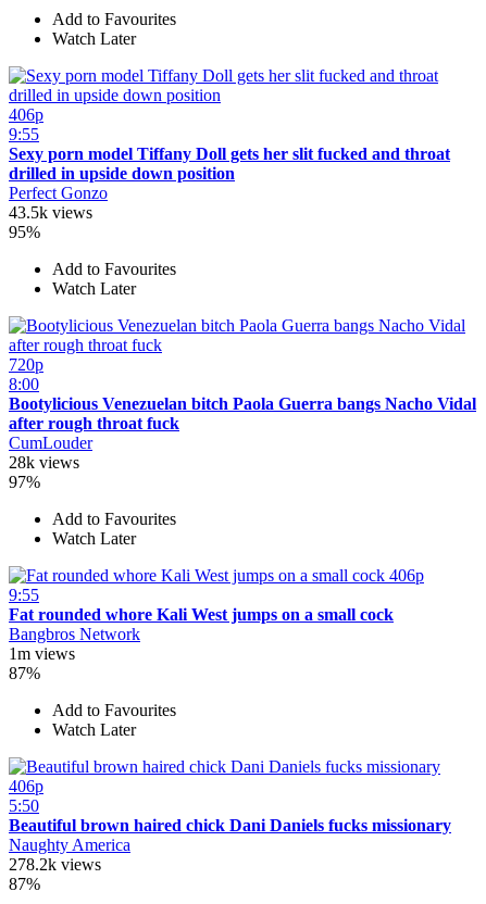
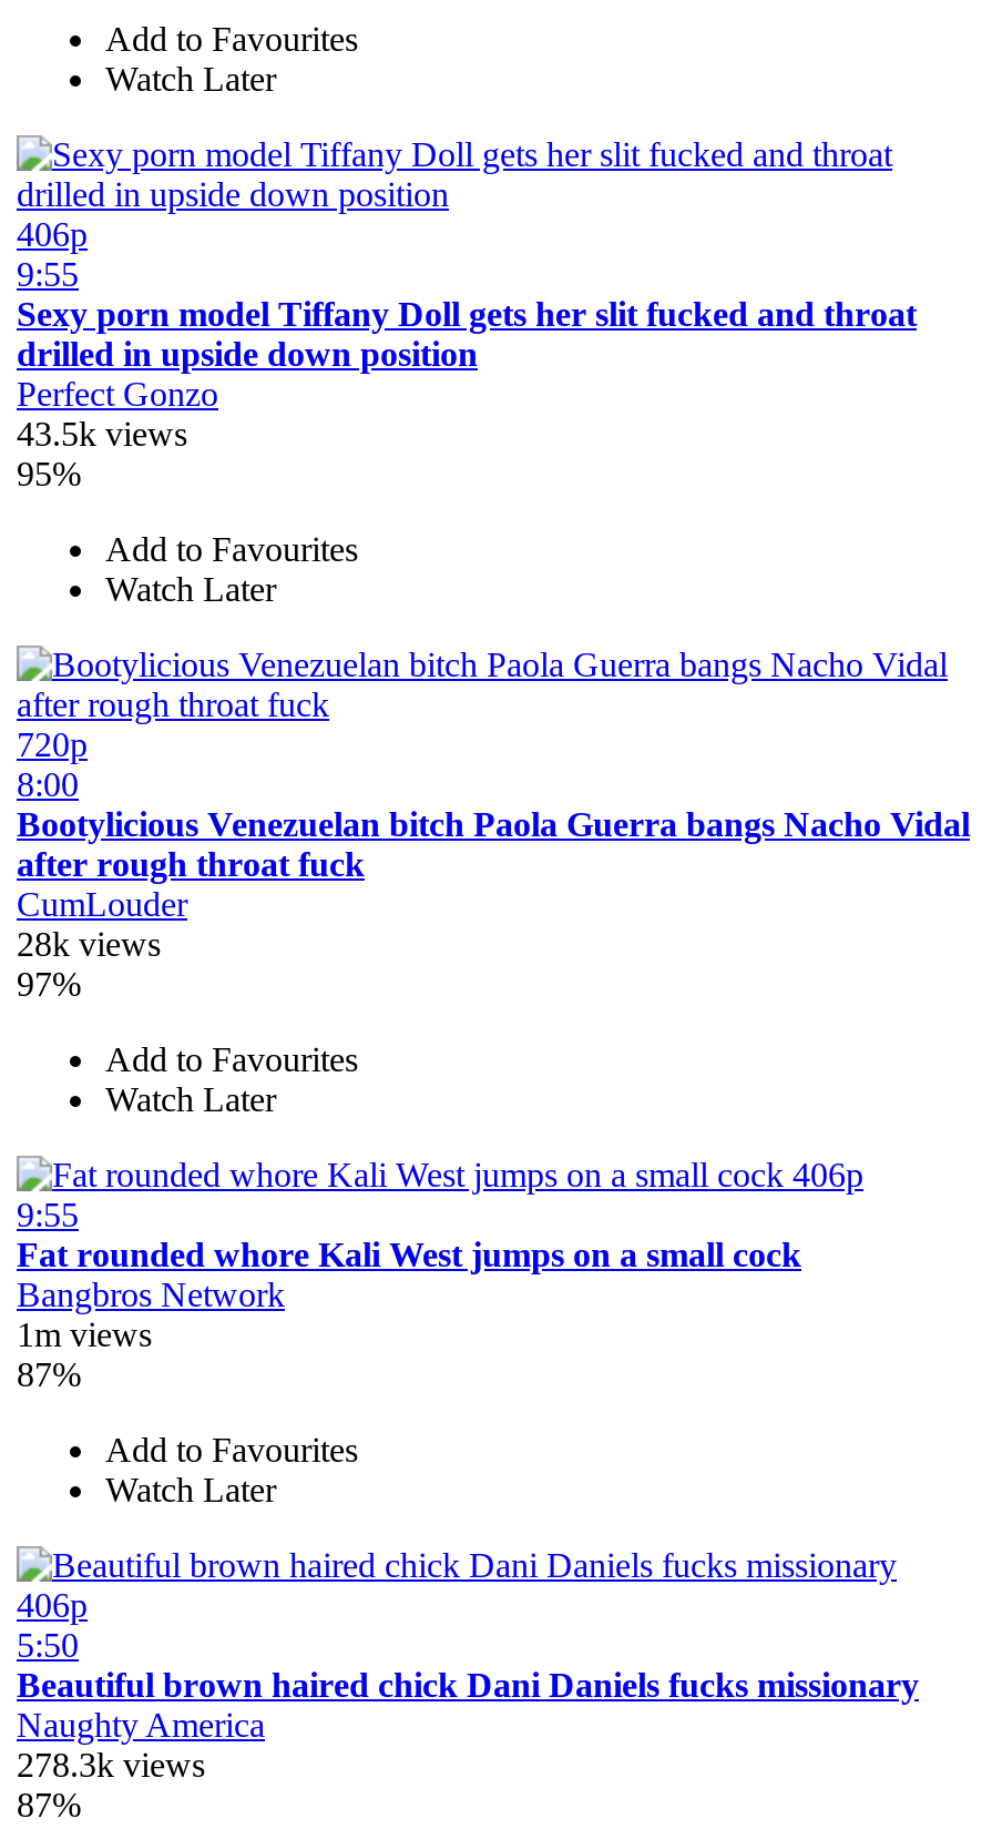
- 278.2k views
+ 278.3k views
